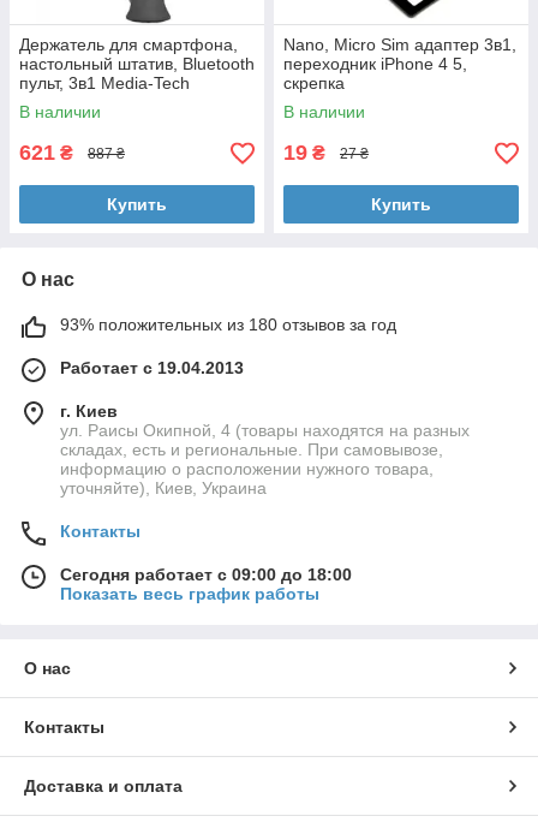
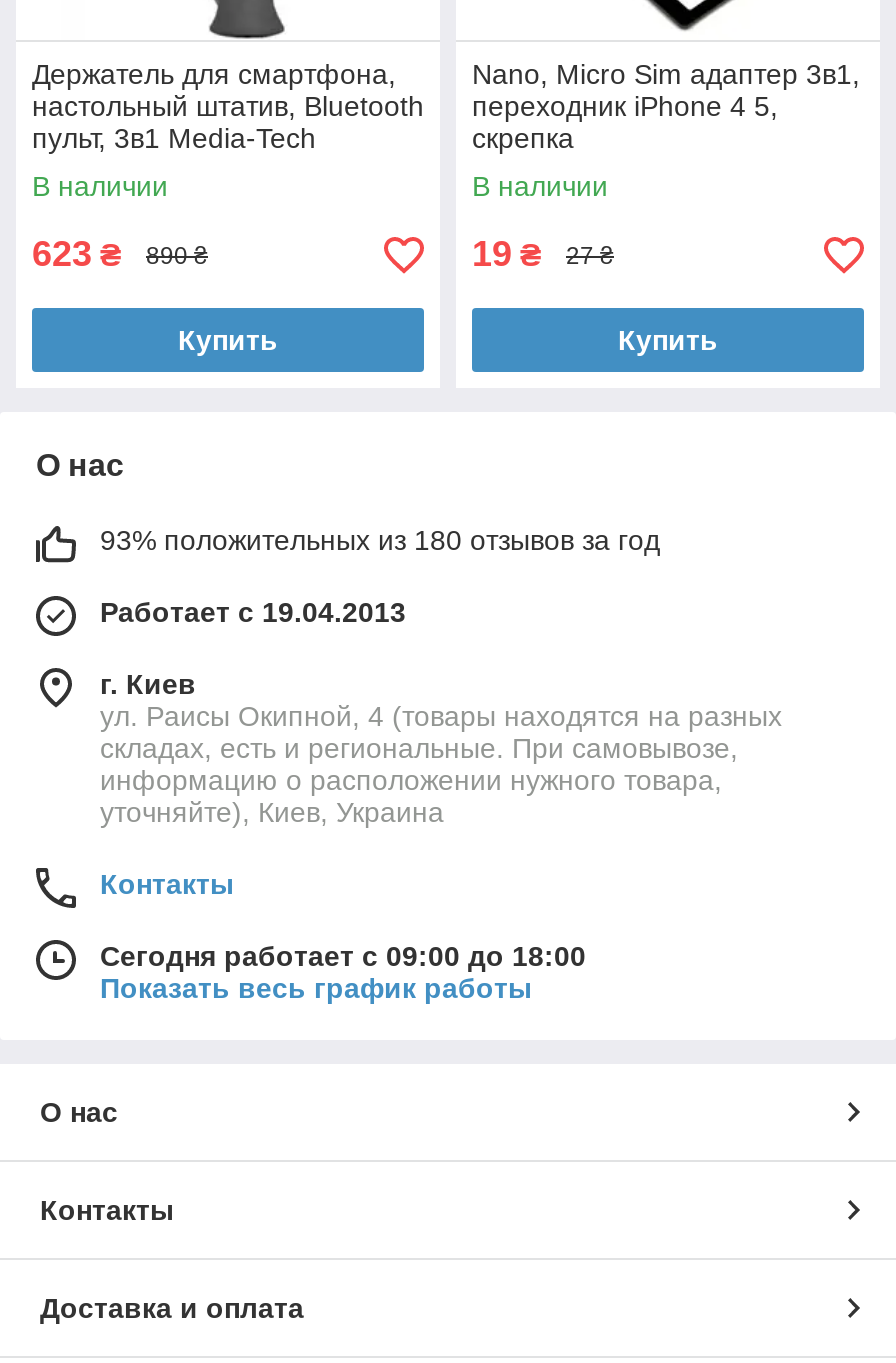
- 621 ₴
+ 623 ₴

- 887 ₴
+ 890 ₴
